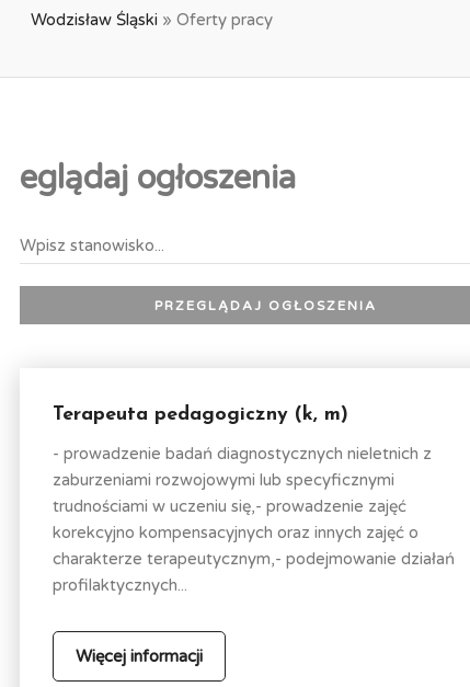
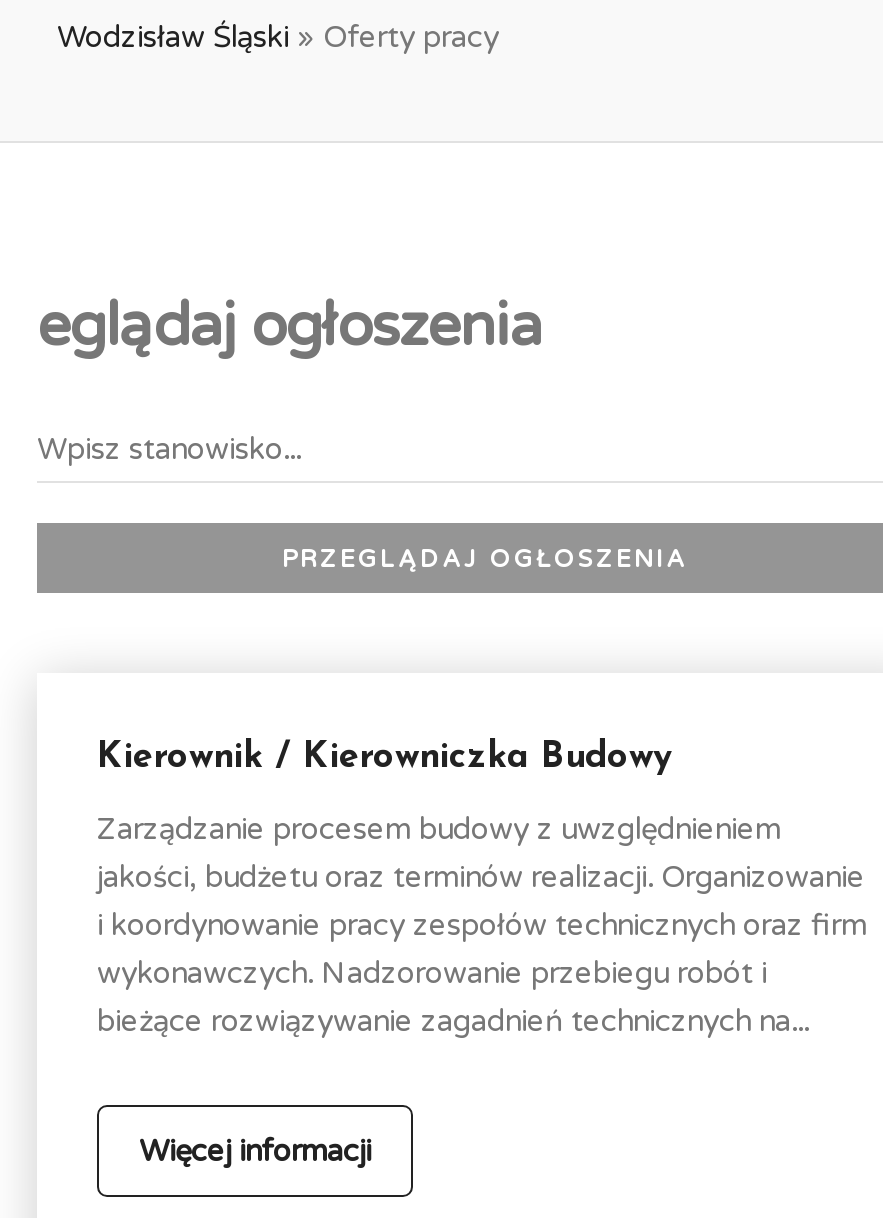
- Terapeuta pedagogiczny (k, m)
+ Kierownik / Kierowniczka Budowy

- - prowadzenie badań diagnostycznych nieletnich z
- zaburzeniami rozwojowymi lub specyficznymi
- trudnościami w uczeniu się,- prowadzenie zajęć
- korekcyjno kompensacyjnych oraz innych zajęć o
- charakterze terapeutycznym,- podejmowanie działań
- profilaktycznych...
+ Zarządzanie procesem budowy z uwzględnieniem
+ jakości, budżetu oraz terminów realizacji. Organizowanie
+ i koordynowanie pracy zespołów technicznych oraz firm
+ wykonawczych. Nadzorowanie przebiegu robót i
+ bieżące rozwiązywanie zagadnień technicznych na...
